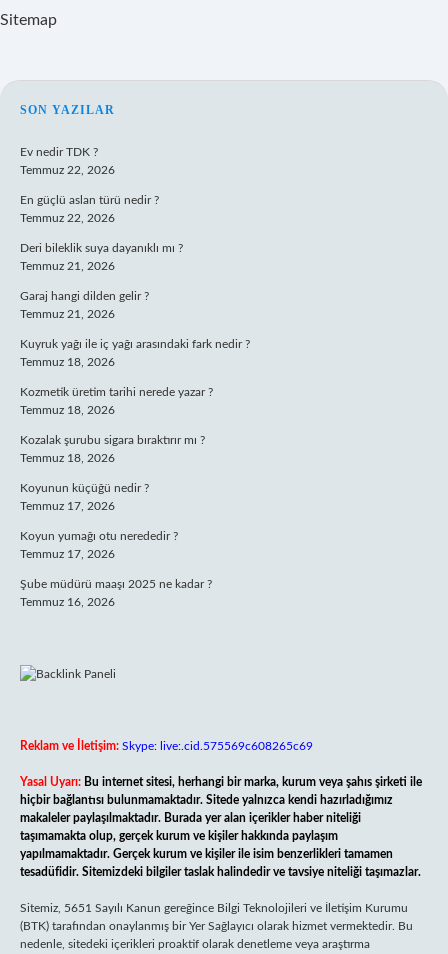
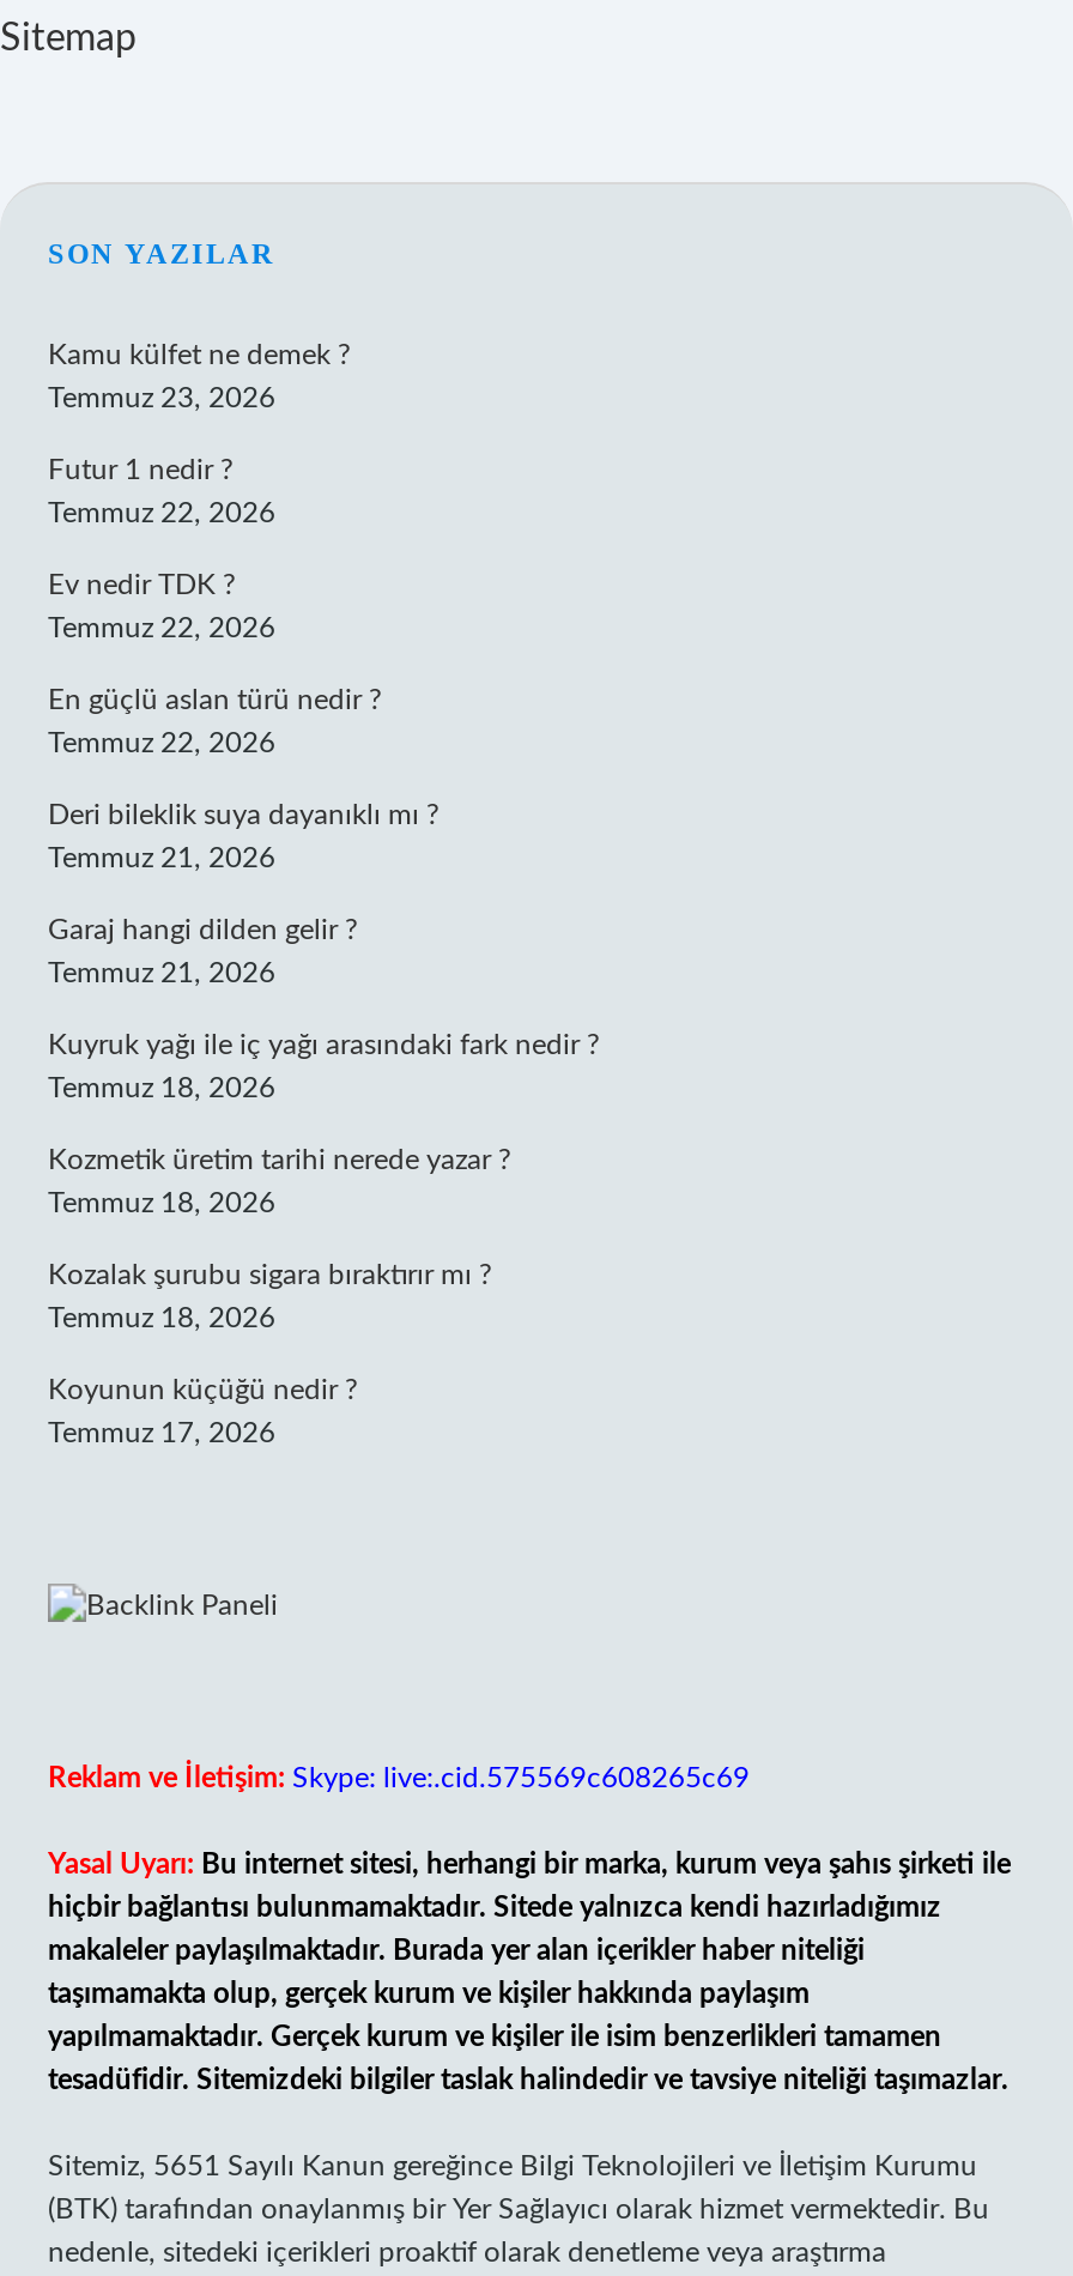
+ Kamu külfet ne demek ?
+ Temmuz 23, 2026
+ Futur 1 nedir ?
+ Temmuz 22, 2026

moved down: Ev nedir TDK ? | Temmuz 22, 2026 | En güçlü aslan türü nedir ? | ... | Koyunun küçüğü nedir ? | Temmuz 17, 2026

- Koyun yumağı otu nerededir ?
- Temmuz 17, 2026
- Şube müdürü maaşı 2025 ne kadar ?
- Temmuz 16, 2026
